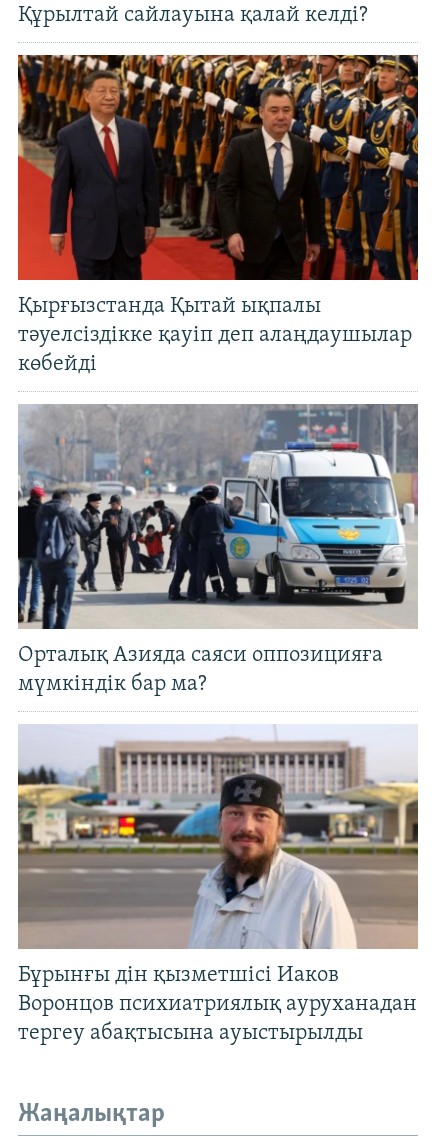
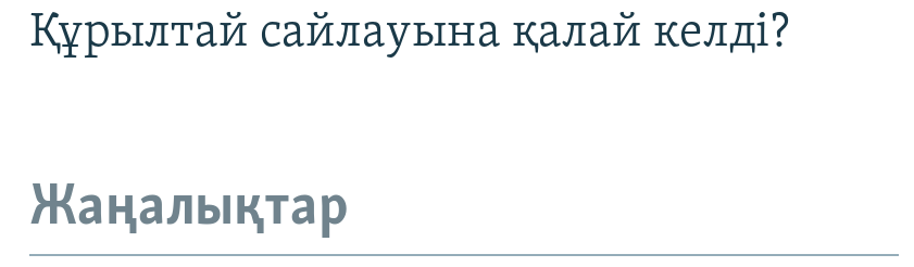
- [image]
- Қырғызстанда Қытай ықпалы
- тәуелсіздікке қауіп деп алаңдаушылар
- көбейді

- [image]
- Орталық Азияда саяси оппозицияға
- мүмкіндік бар ма?

- [image]
- Бұрынғы дін қызметшісі Иаков
- Воронцов психиатриялық ауруханадан
- тергеу абақтысына ауыстырылды
